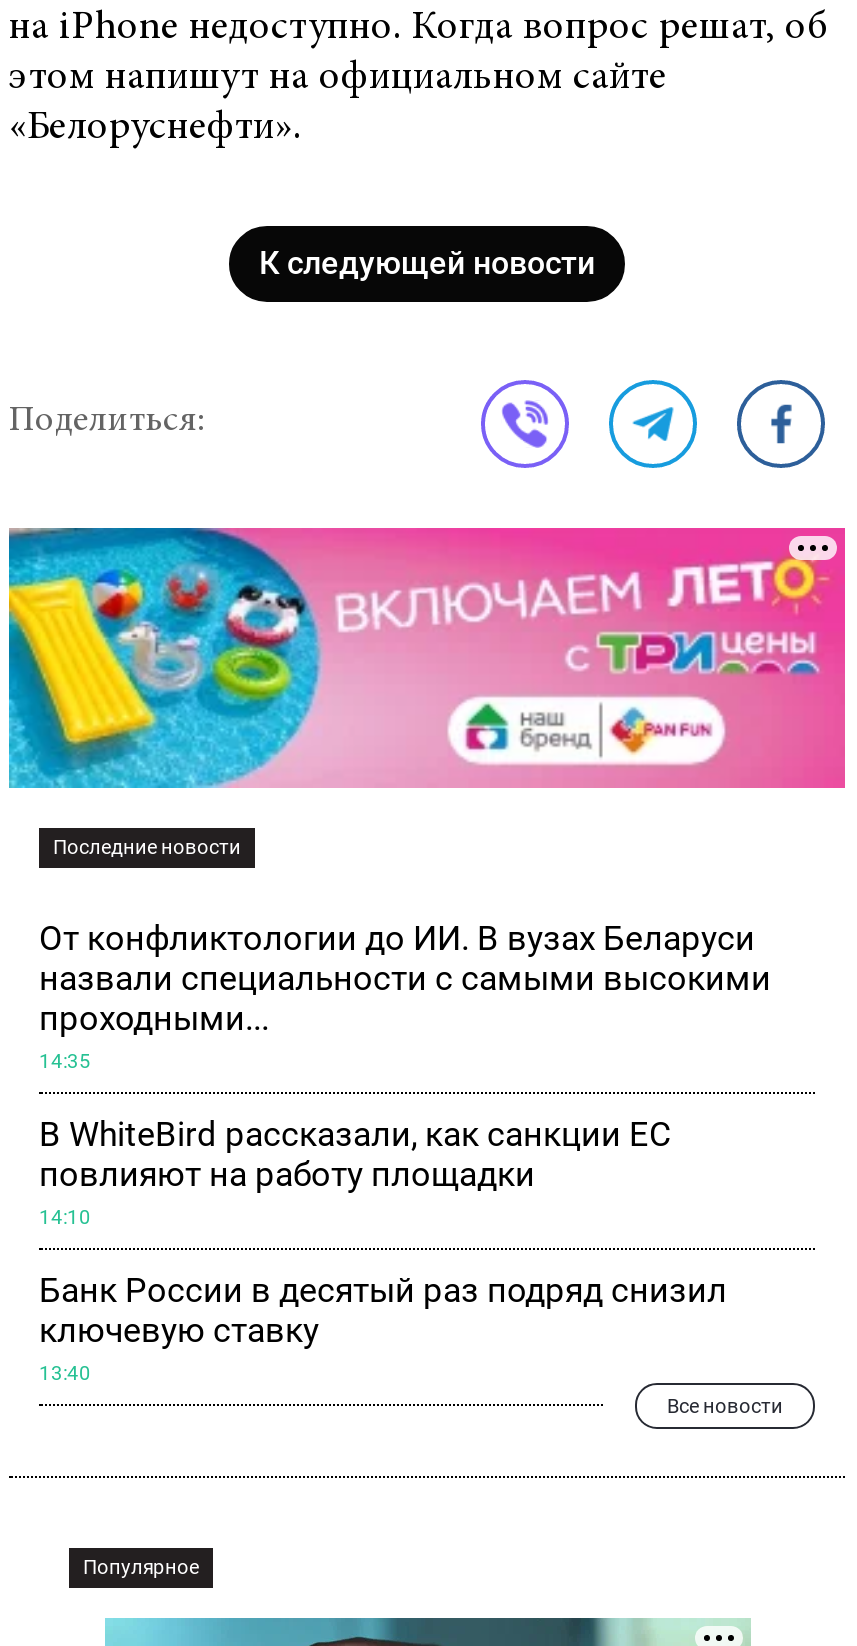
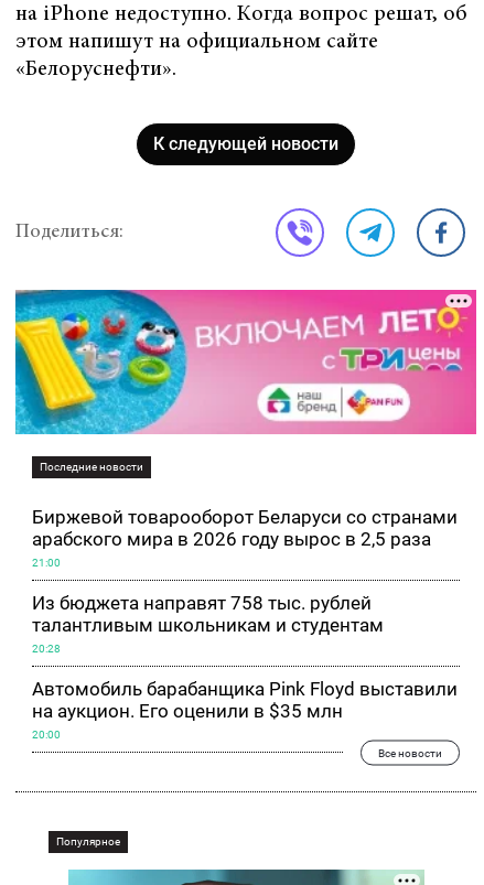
- От конфликтологии до ИИ. В вузах Беларуси
- назвали специальности с самыми высокими
- проходными...
+ Биржевой товарооборот Беларуси со странами
+ арабского мира в 2026 году вырос в 2,5 раза

- 14:35
+ 21:00

- В WhiteBird рассказали, как санкции ЕС
- повлияют на работу площадки
+ Из бюджета направят 758 тыс. рублей
+ талантливым школьникам и студентам

- 14:10
+ 20:28

- Банк России в десятый раз подряд снизил
- ключевую ставку
+ Автомобиль барабанщика Pink Floyd выставили
+ на аукцион. Его оценили в $35 млн

- 13:40
+ 20:00
